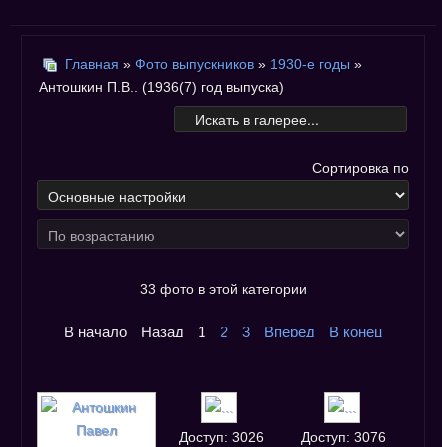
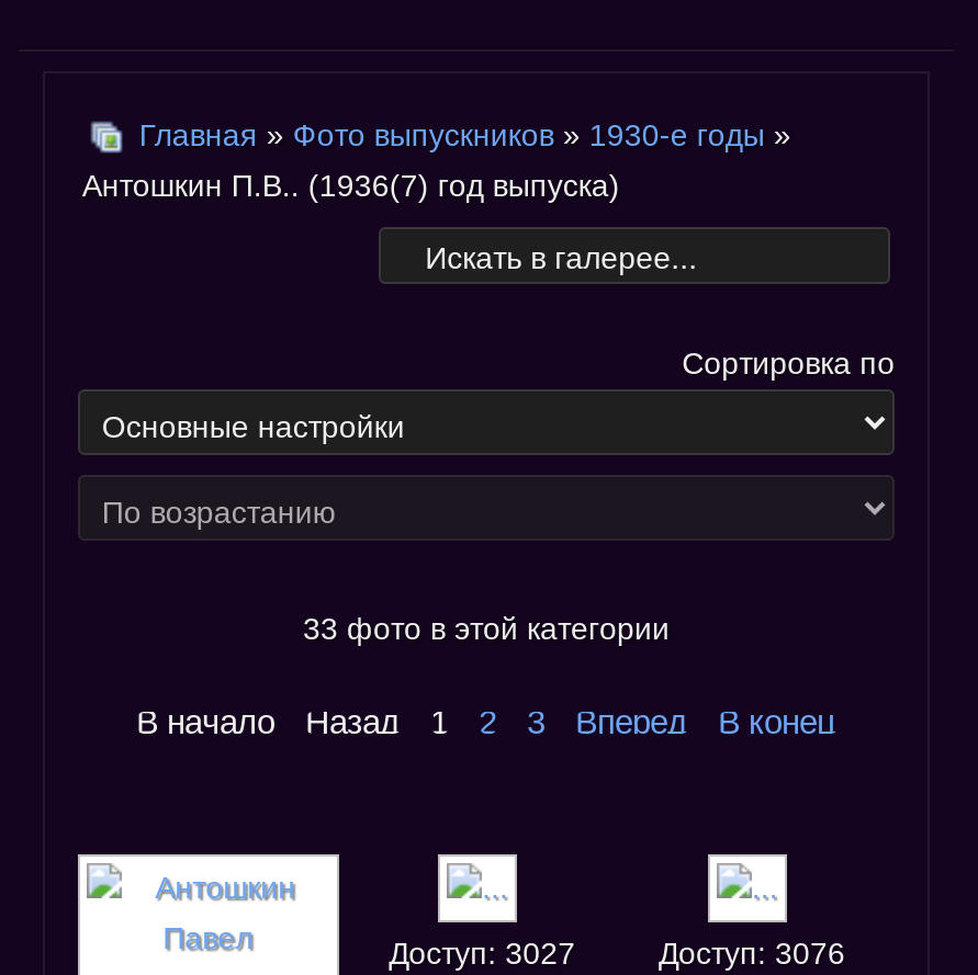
- Доступ: 3026
+ Доступ: 3027
